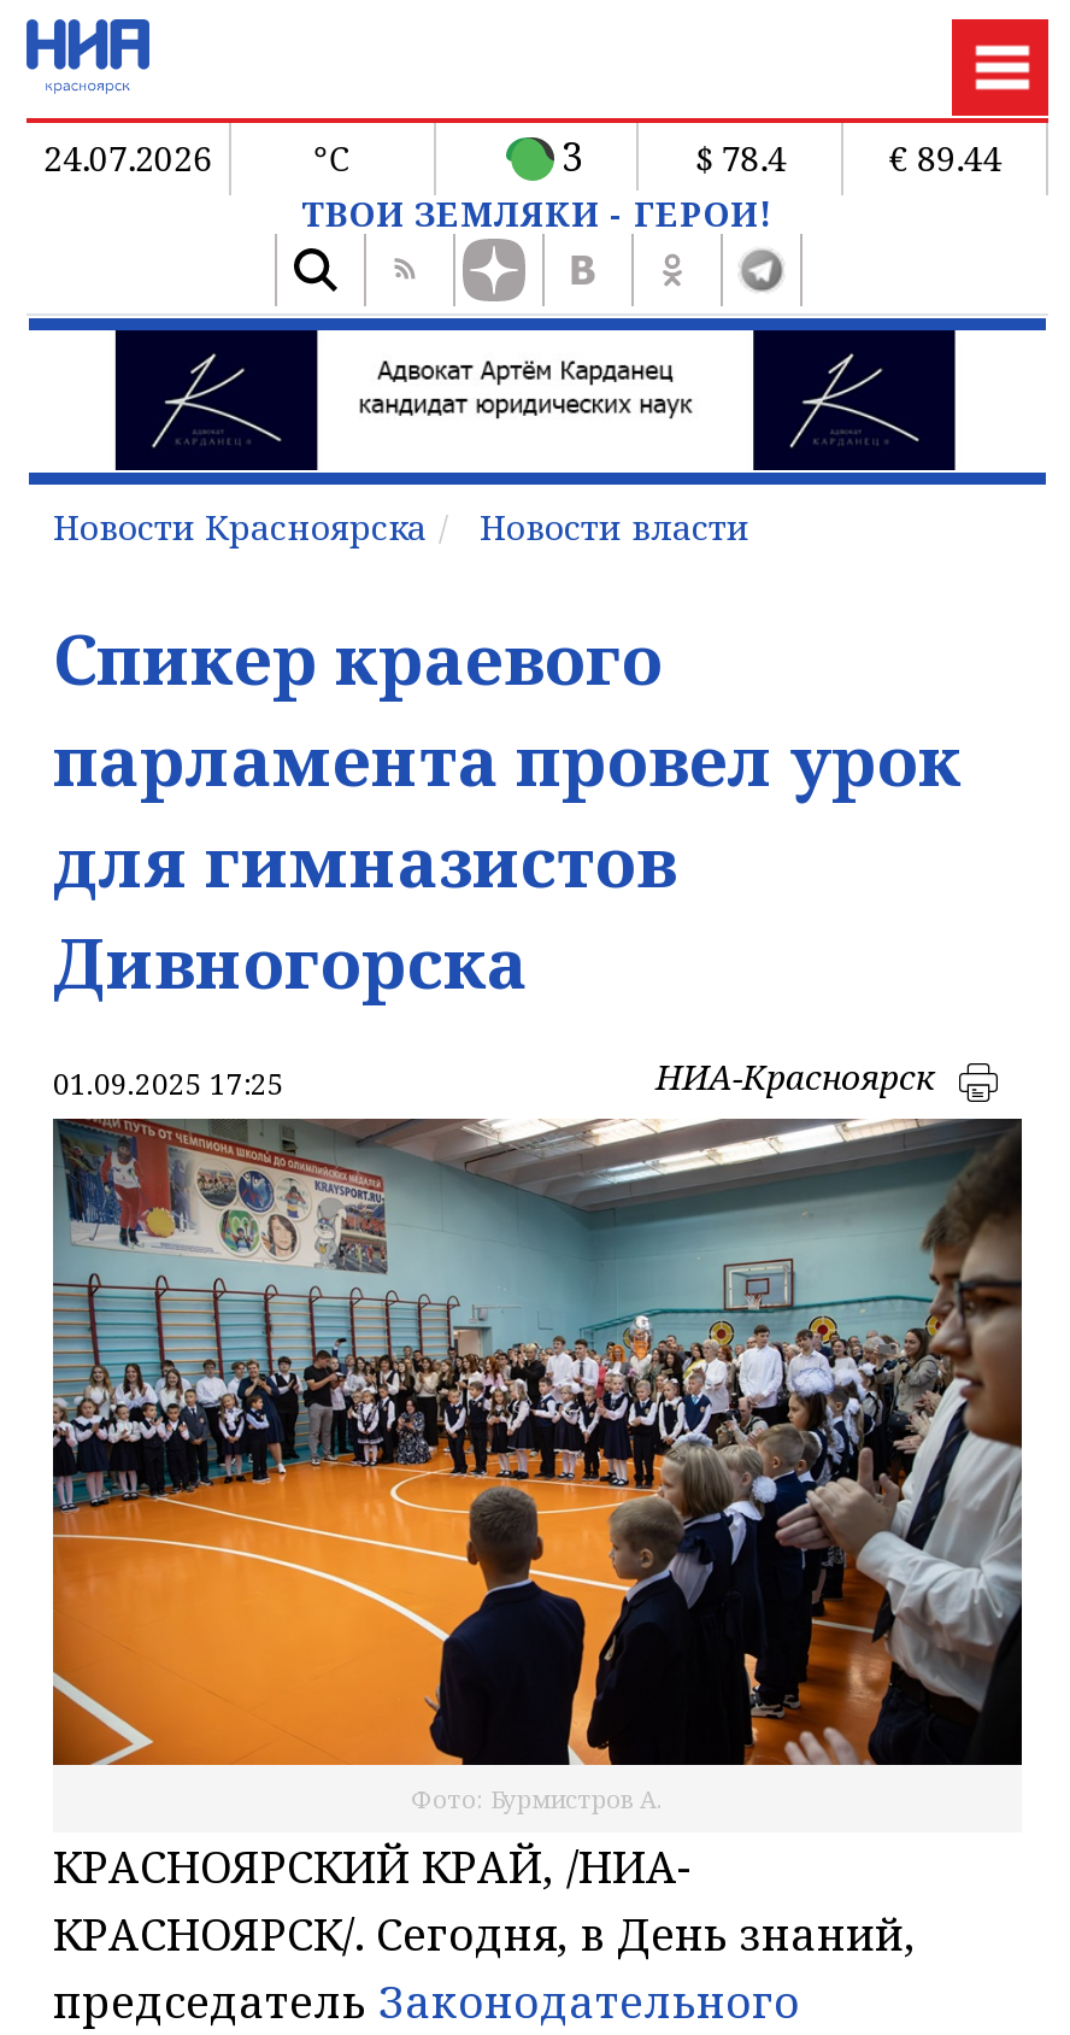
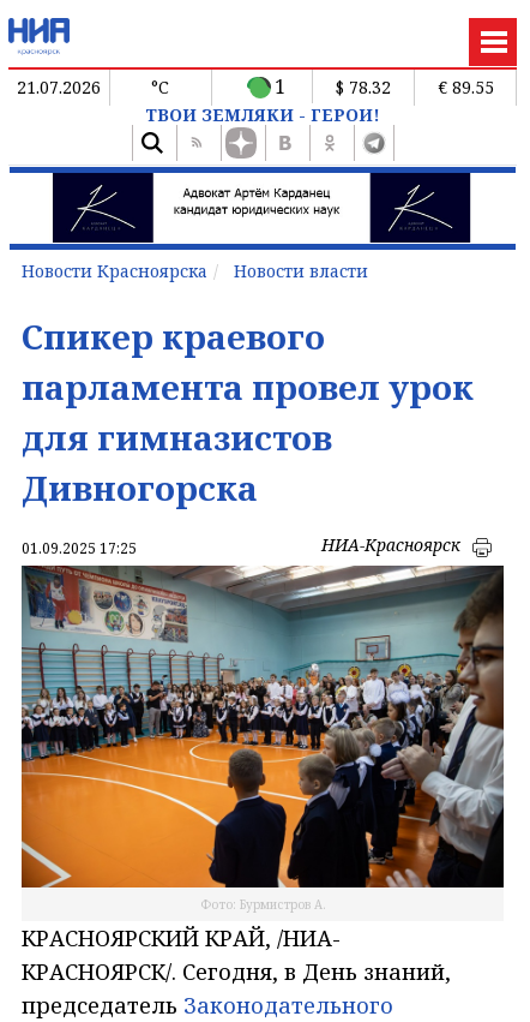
- 24.07.2026
+ 21.07.2026

- 3
+ 1

- $ 78.4
+ $ 78.32

- € 89.44
+ € 89.55
